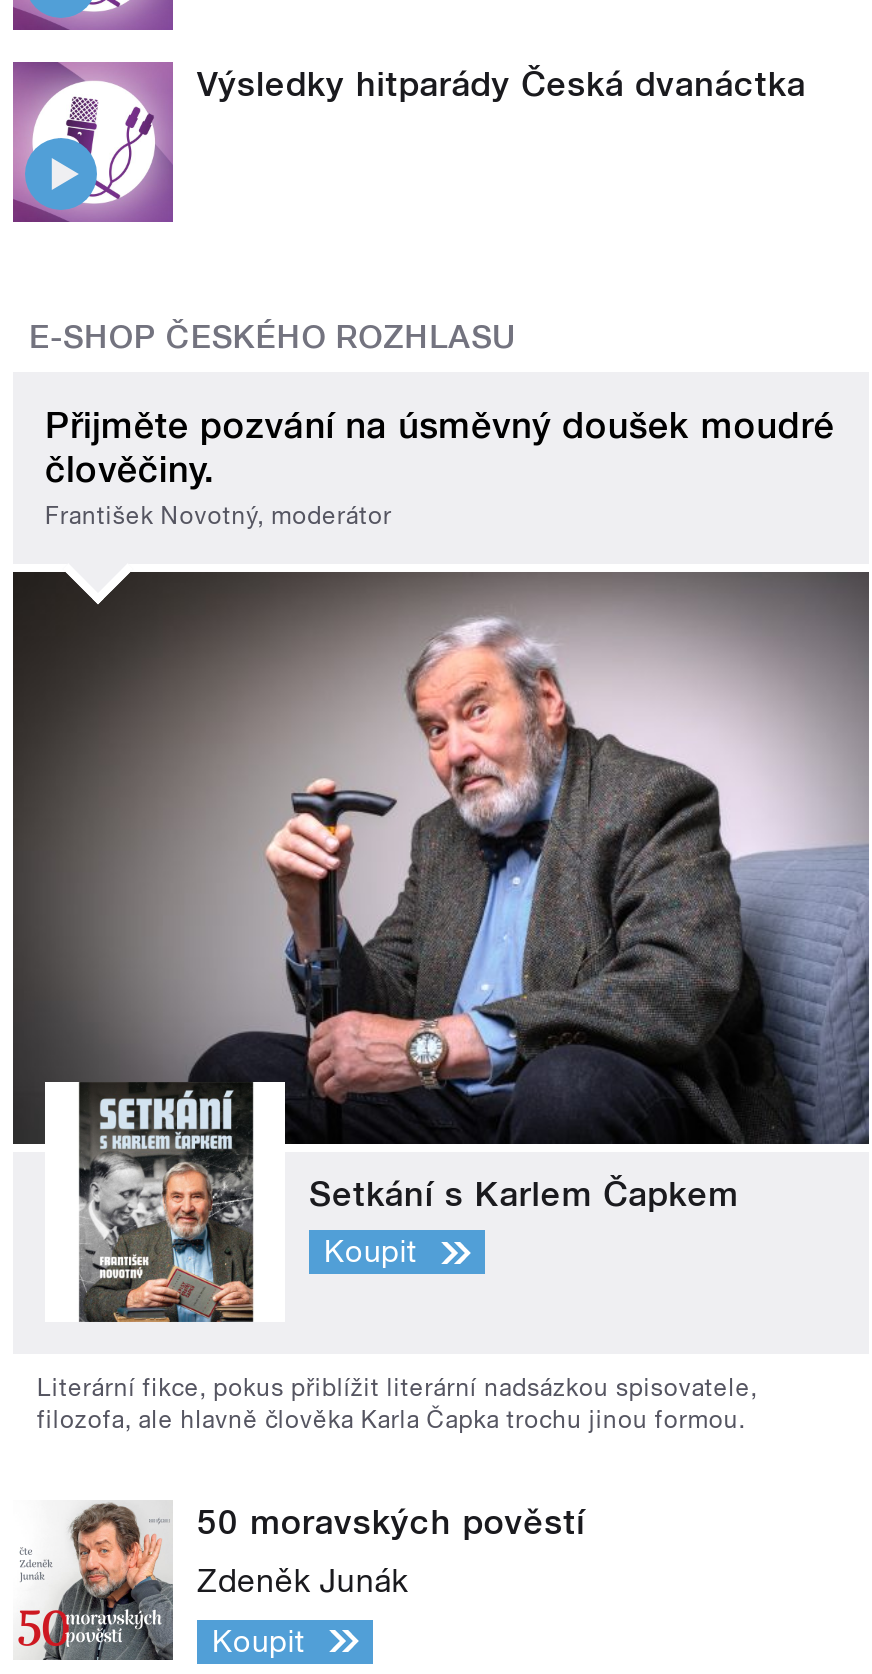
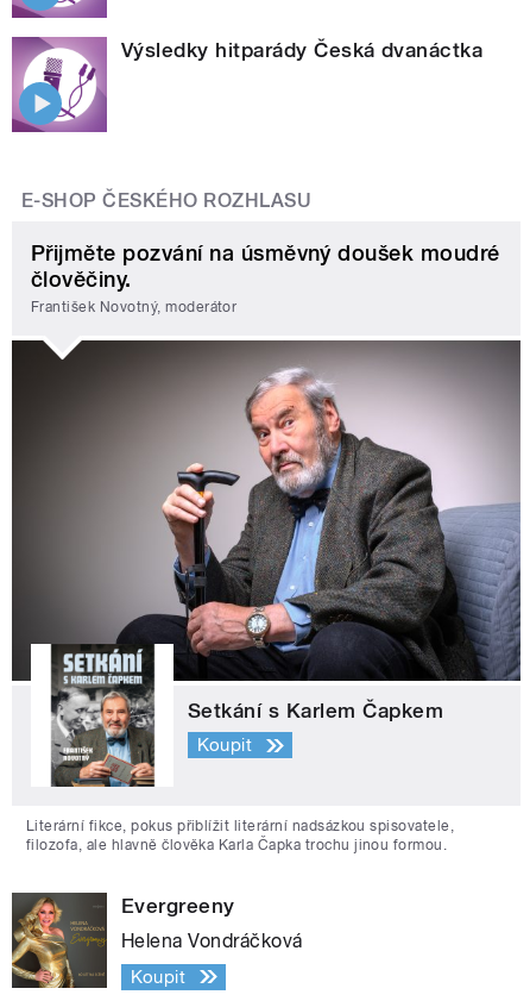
- [image]
- 50 moravských pověstí
+ [image]
+ Evergreeny

- Zdeněk Junák
+ Helena Vondráčková
